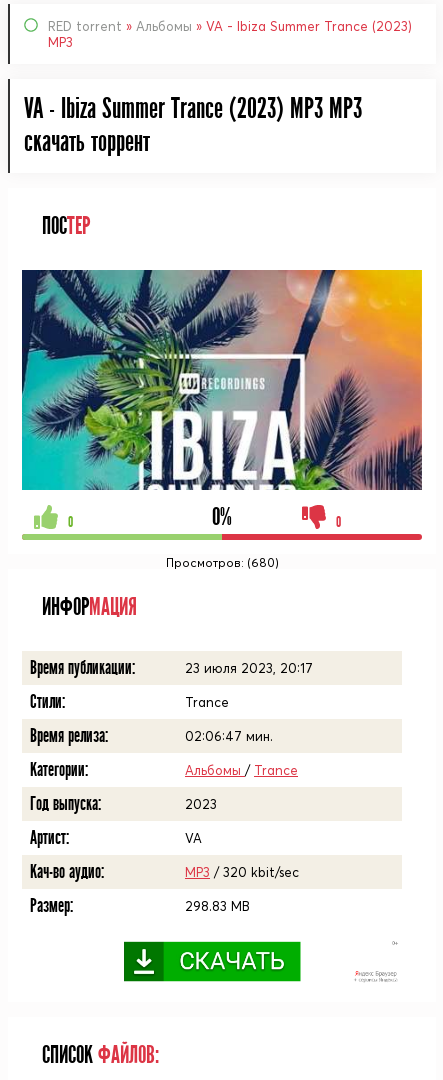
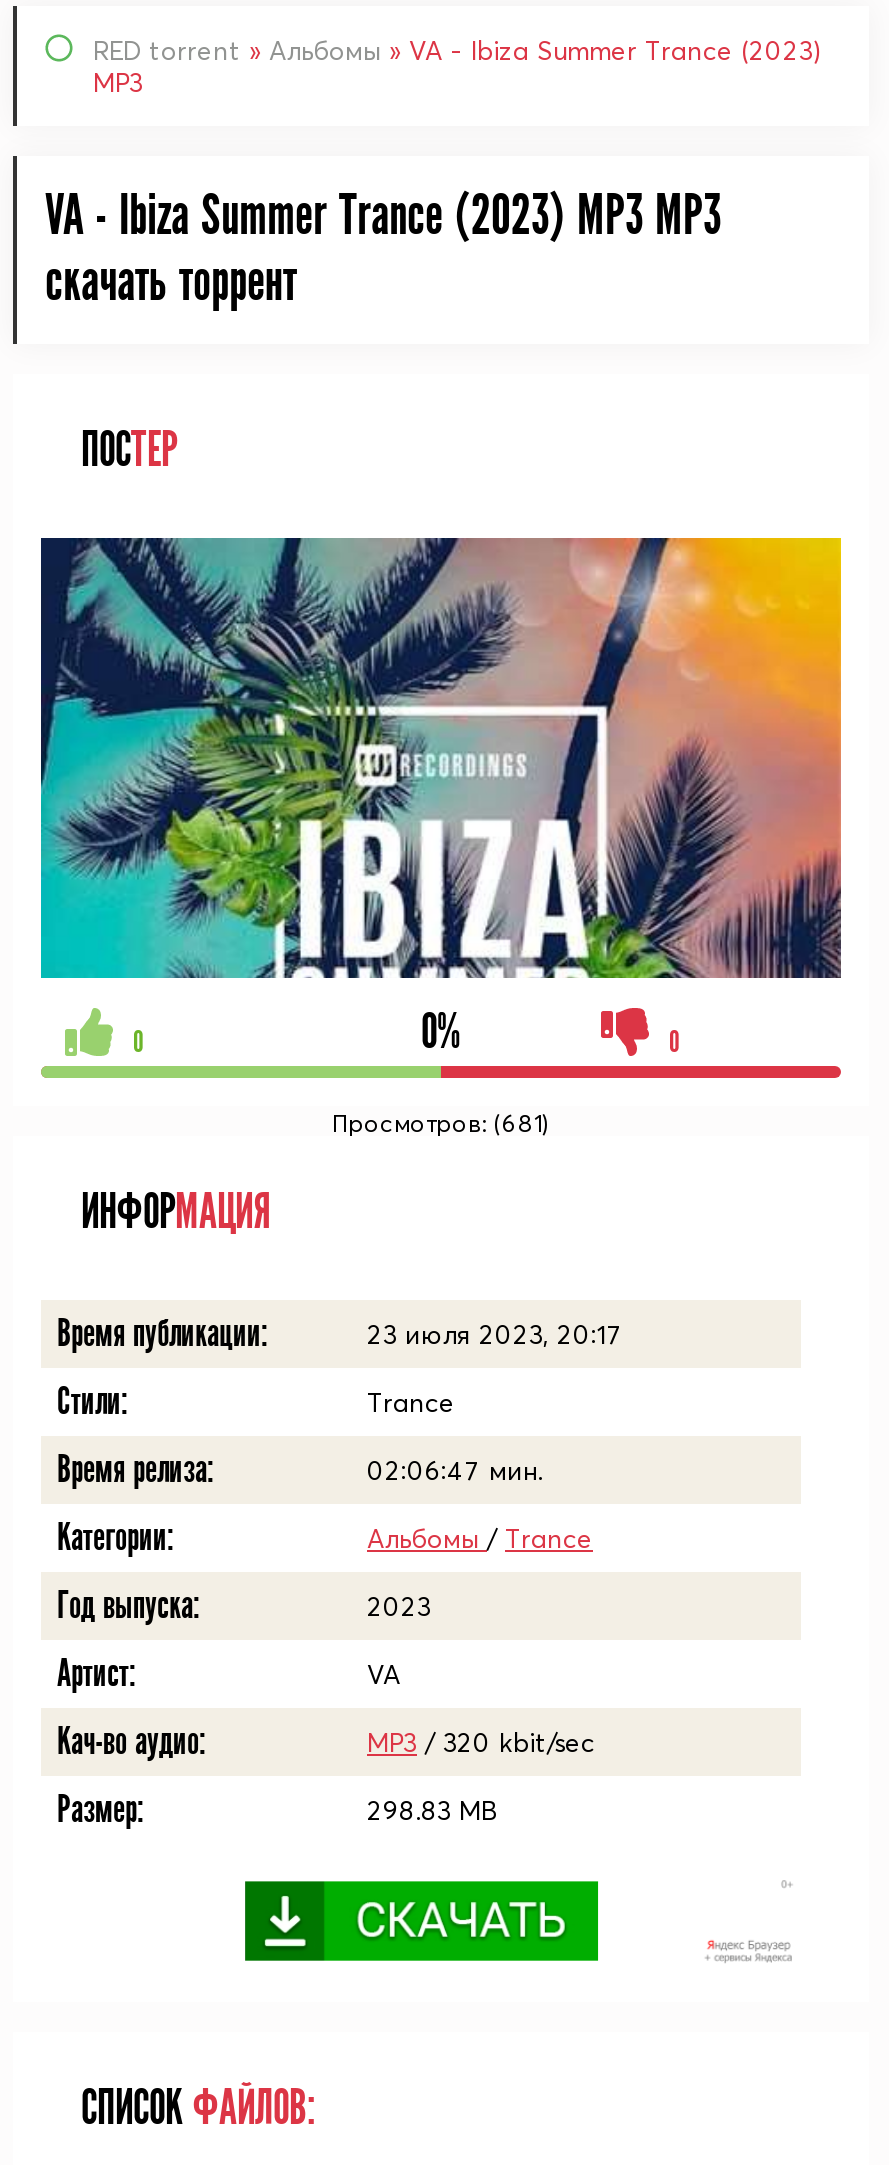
- Просмотров: (680)
+ Просмотров: (681)
